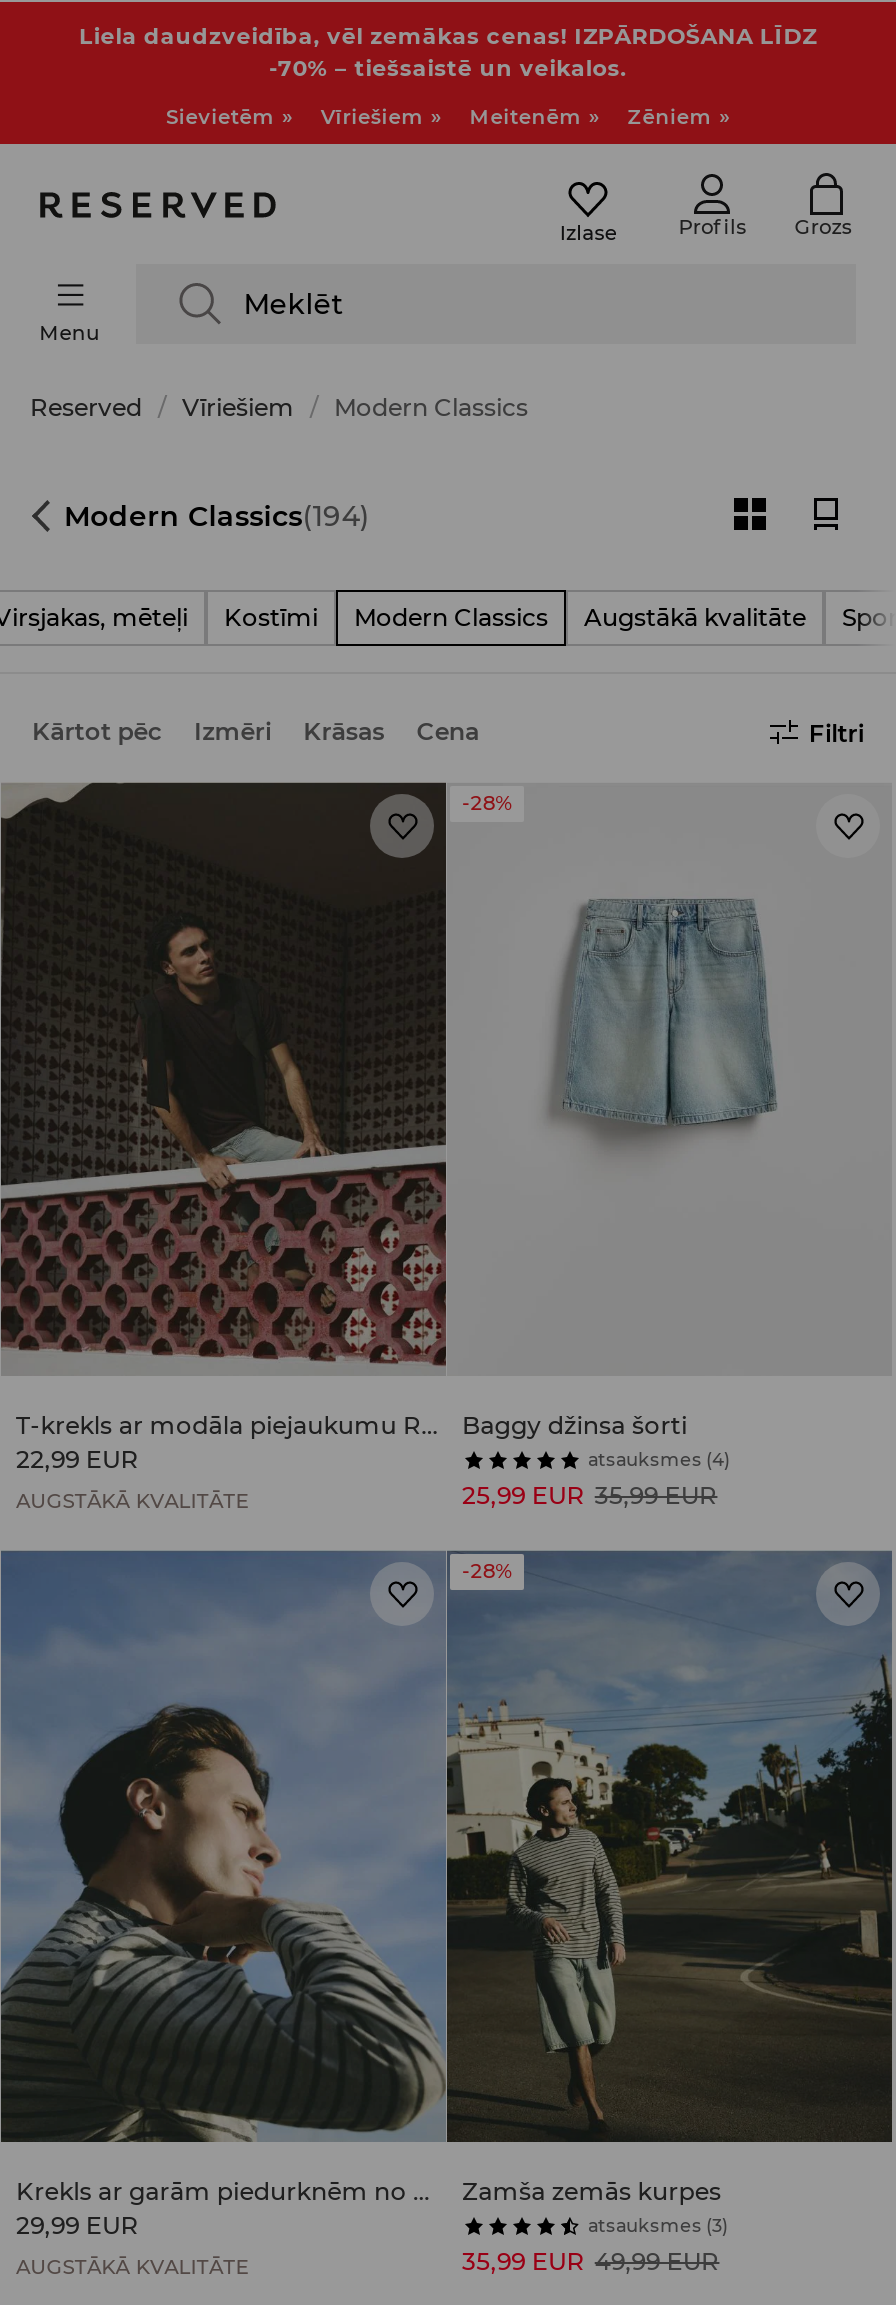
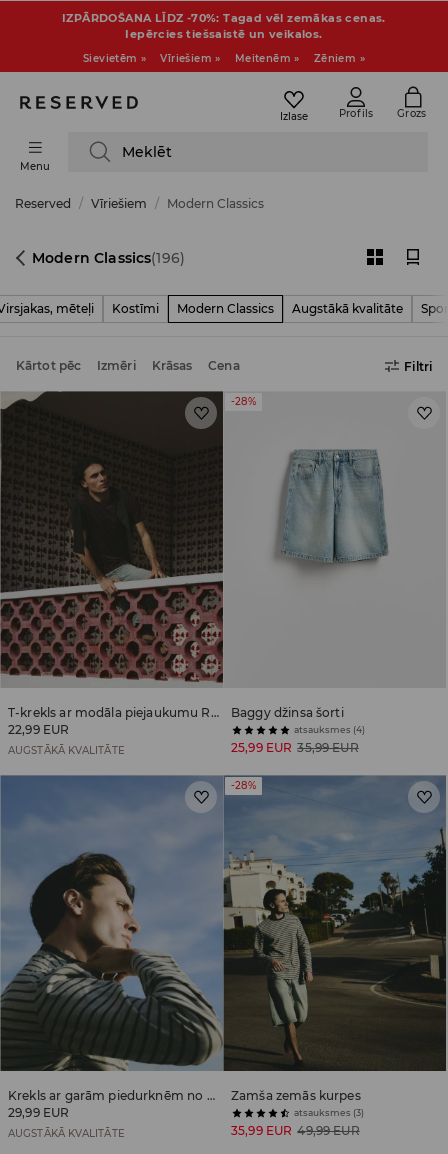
- Liela daudzveidība, vēl zemākas cenas! IZPĀRDOŠANA LĪDZ
- -70% – tiešsaistē un veikalos.
+ IZPĀRDOŠANA LĪDZ -70%: Tagad vēl zemākas cenas.
+ Iepērcies tiešsaistē un veikalos.

- Modern Classics(194)
+ Modern Classics(196)
